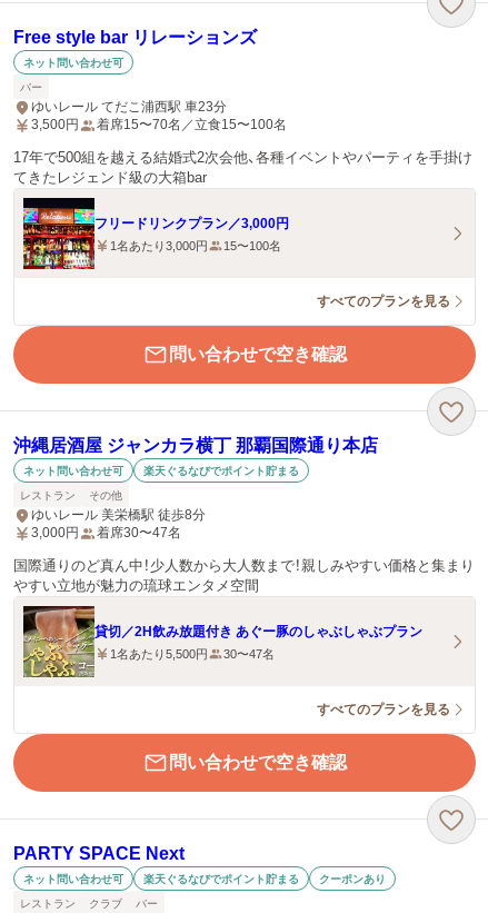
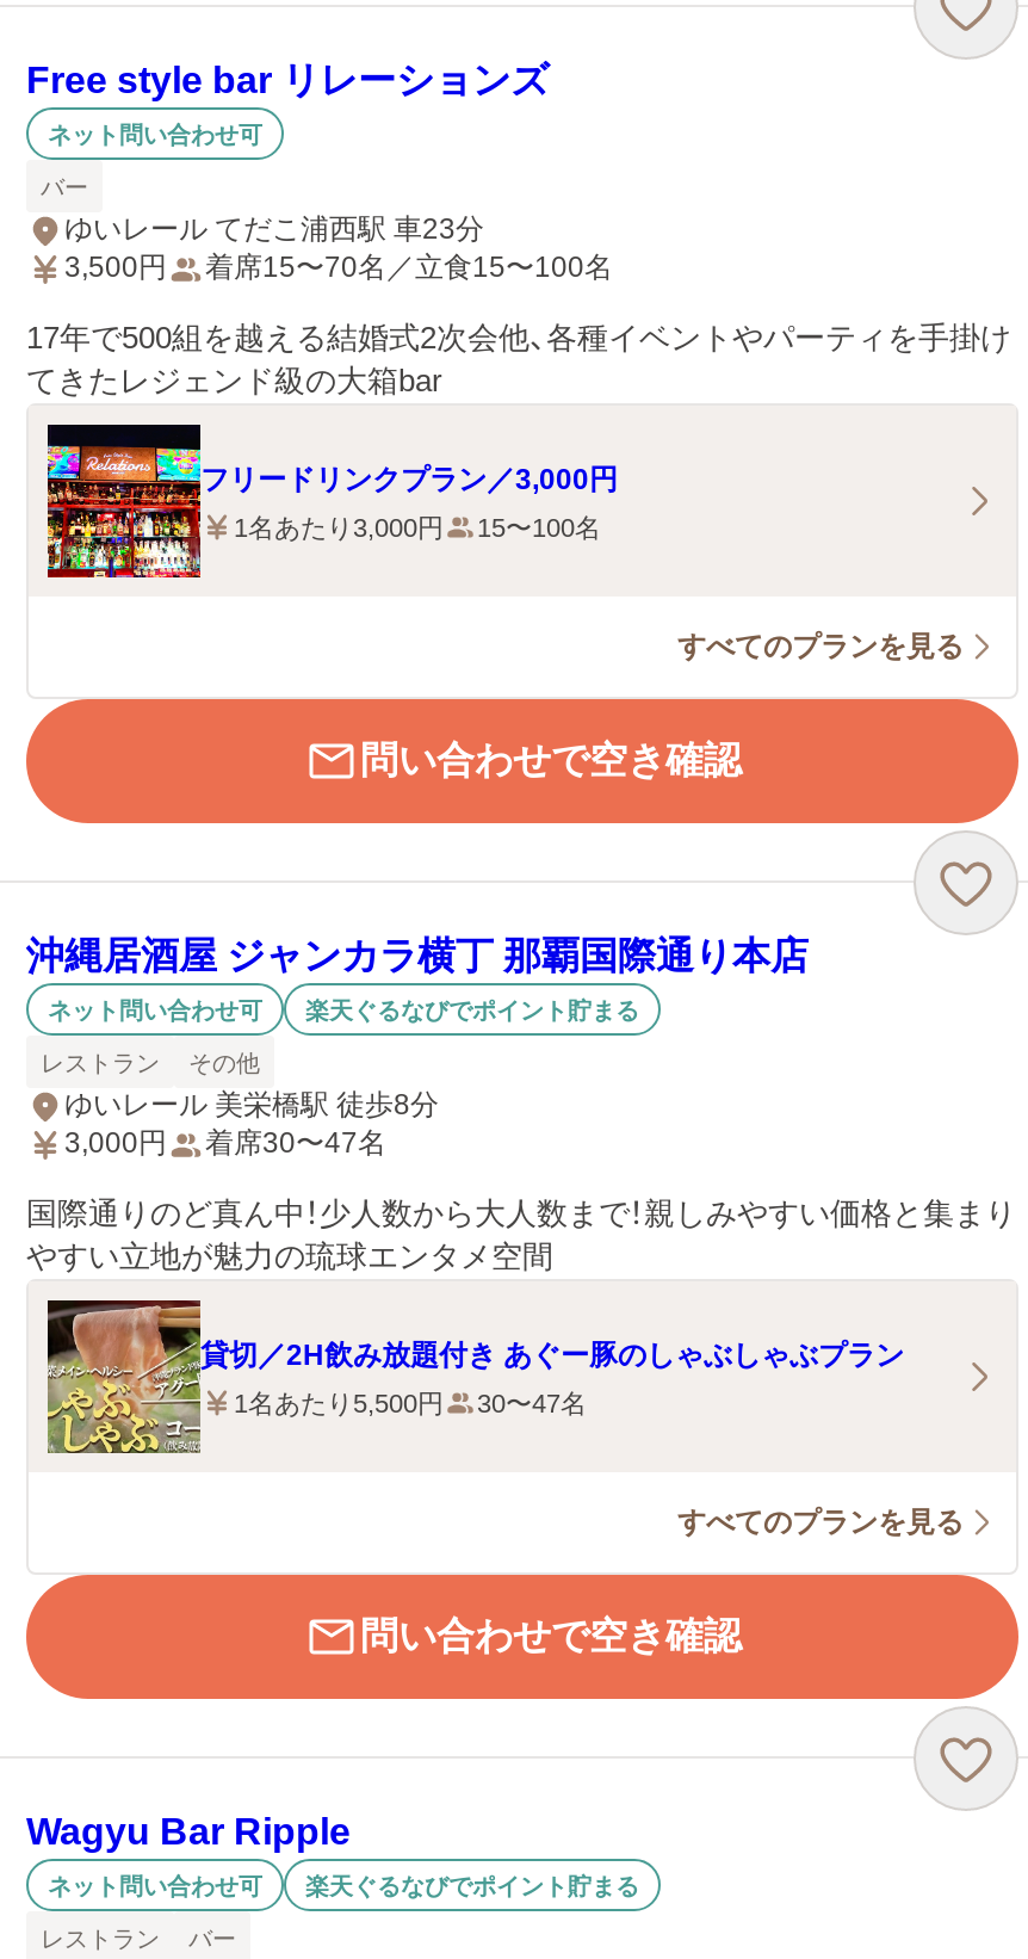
- PARTY SPACE Next
+ Wagyu Bar Ripple

- クーポンあり

- クラブ
